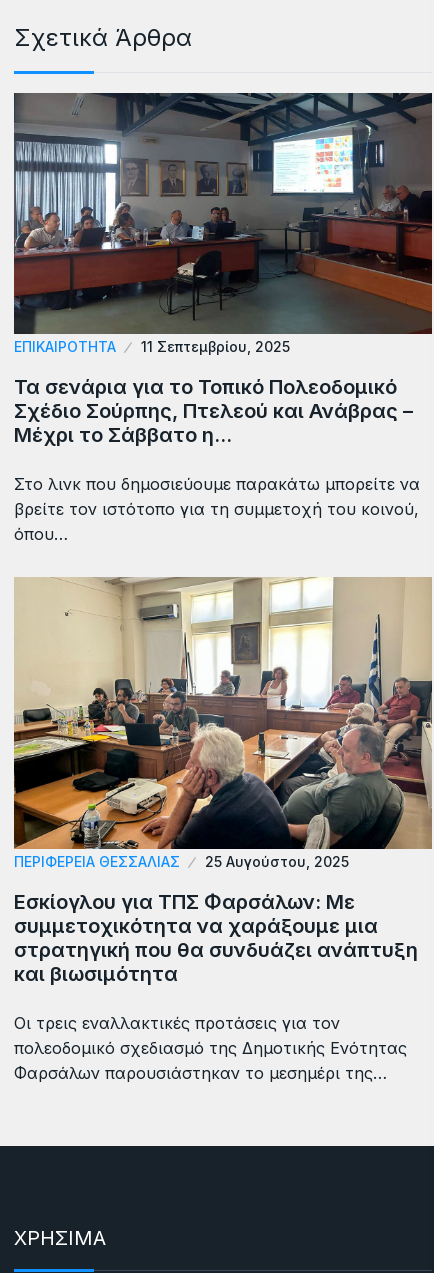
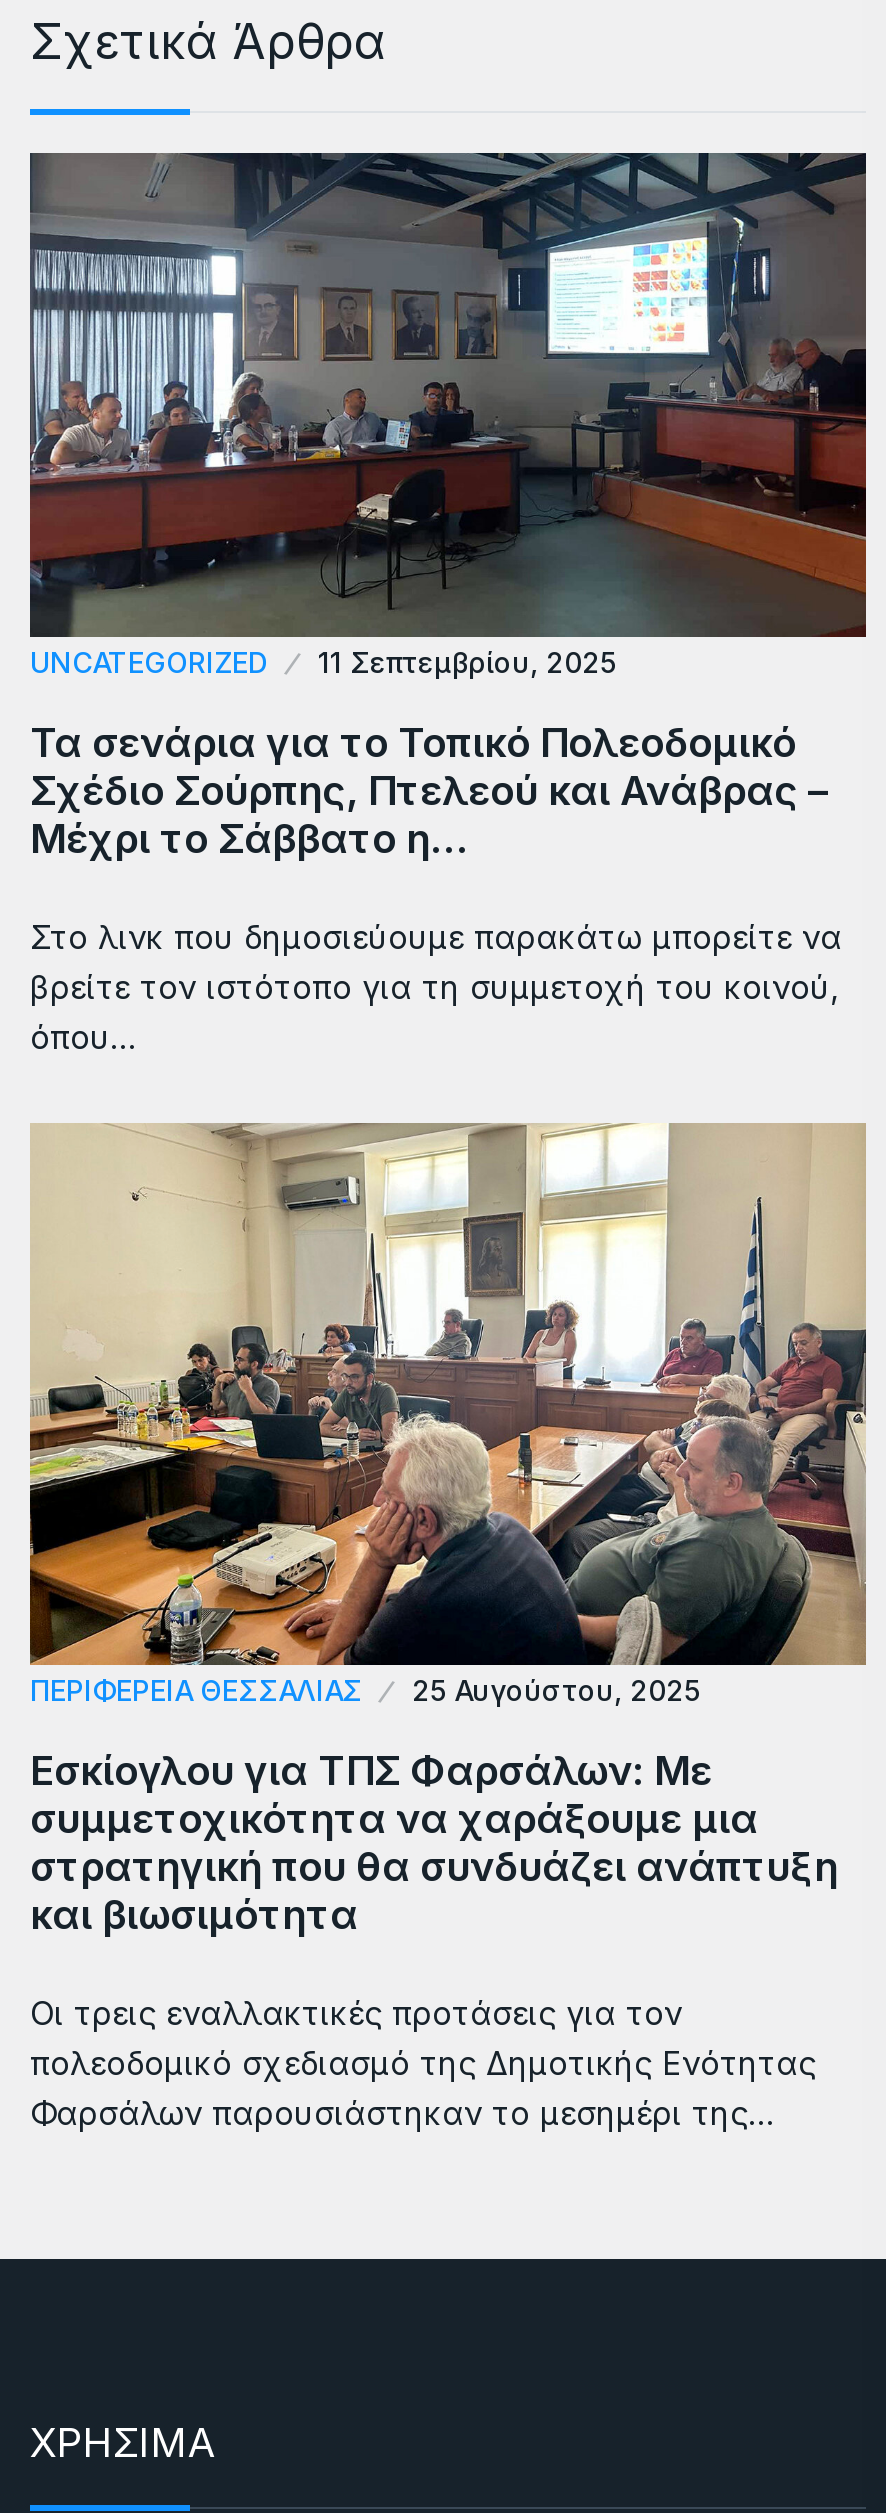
- ΕΠΙΚΑΙΡΟΤΗΤΑ
+ UNCATEGORIZED
